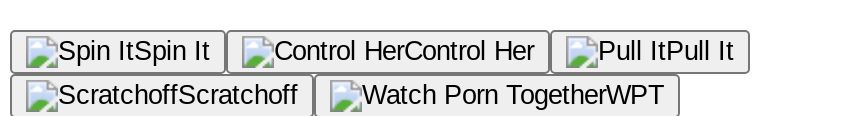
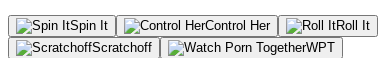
- Pull It
+ Roll It
